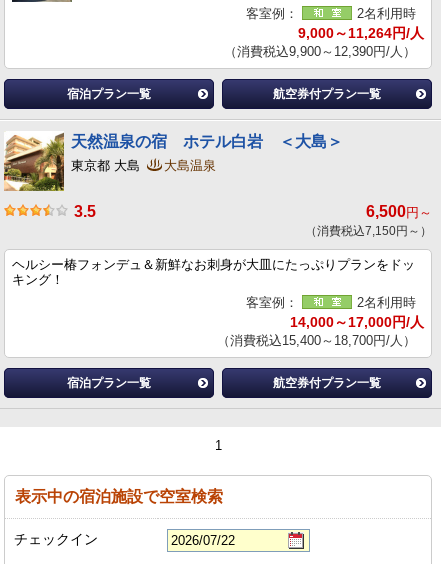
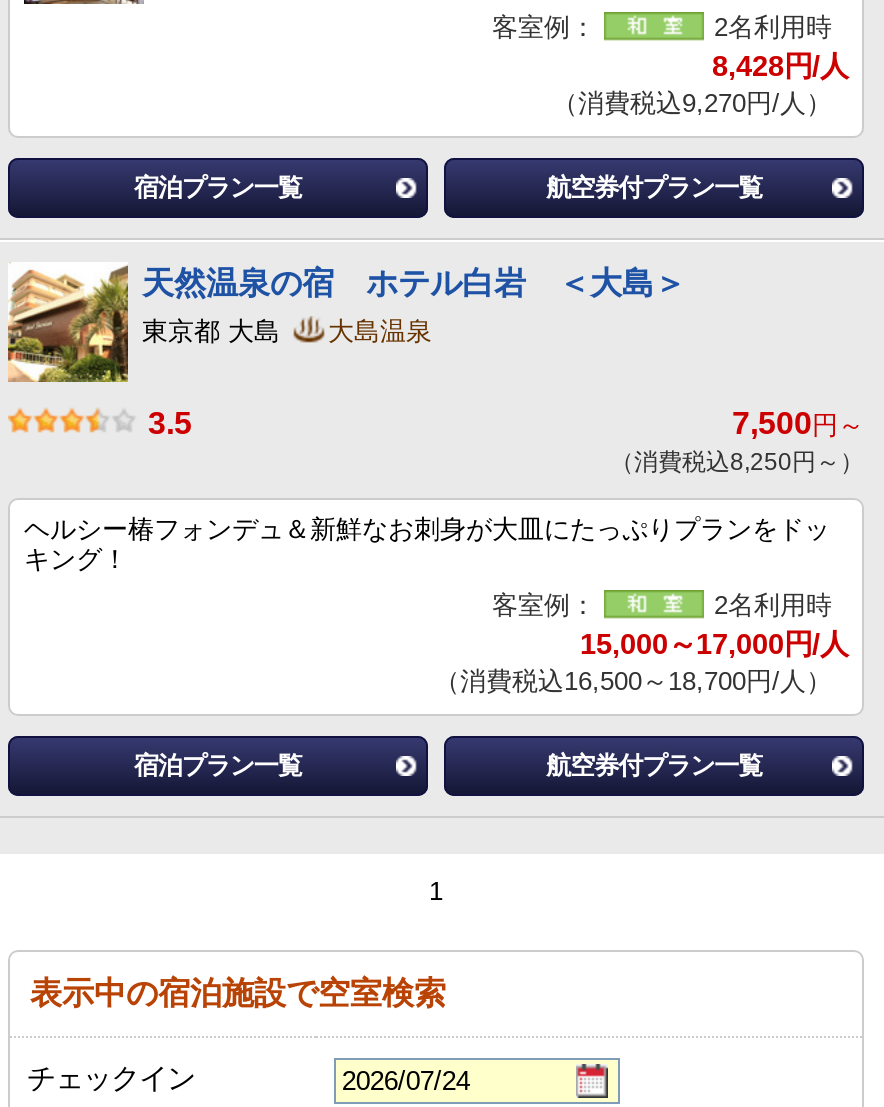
- 9,000～11,264円/人
- （消費税込9,900～12,390円/人）
+ 8,428円/人
+ （消費税込9,270円/人）

- 6,500円～
+ 7,500円～

- （消費税込7,150円～）
+ （消費税込8,250円～）

- 14,000～17,000円/人
+ 15,000～17,000円/人

- （消費税込15,400～18,700円/人）
+ （消費税込16,500～18,700円/人）
